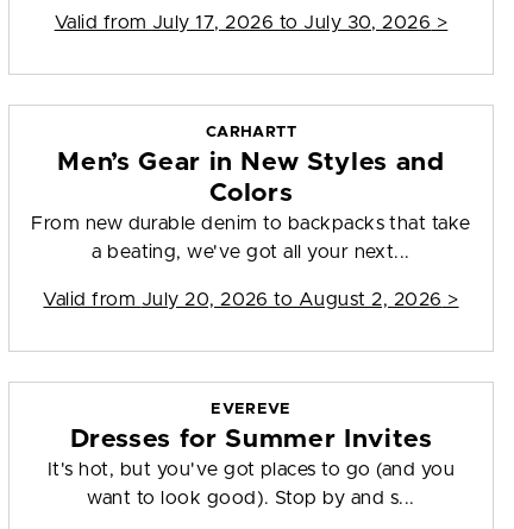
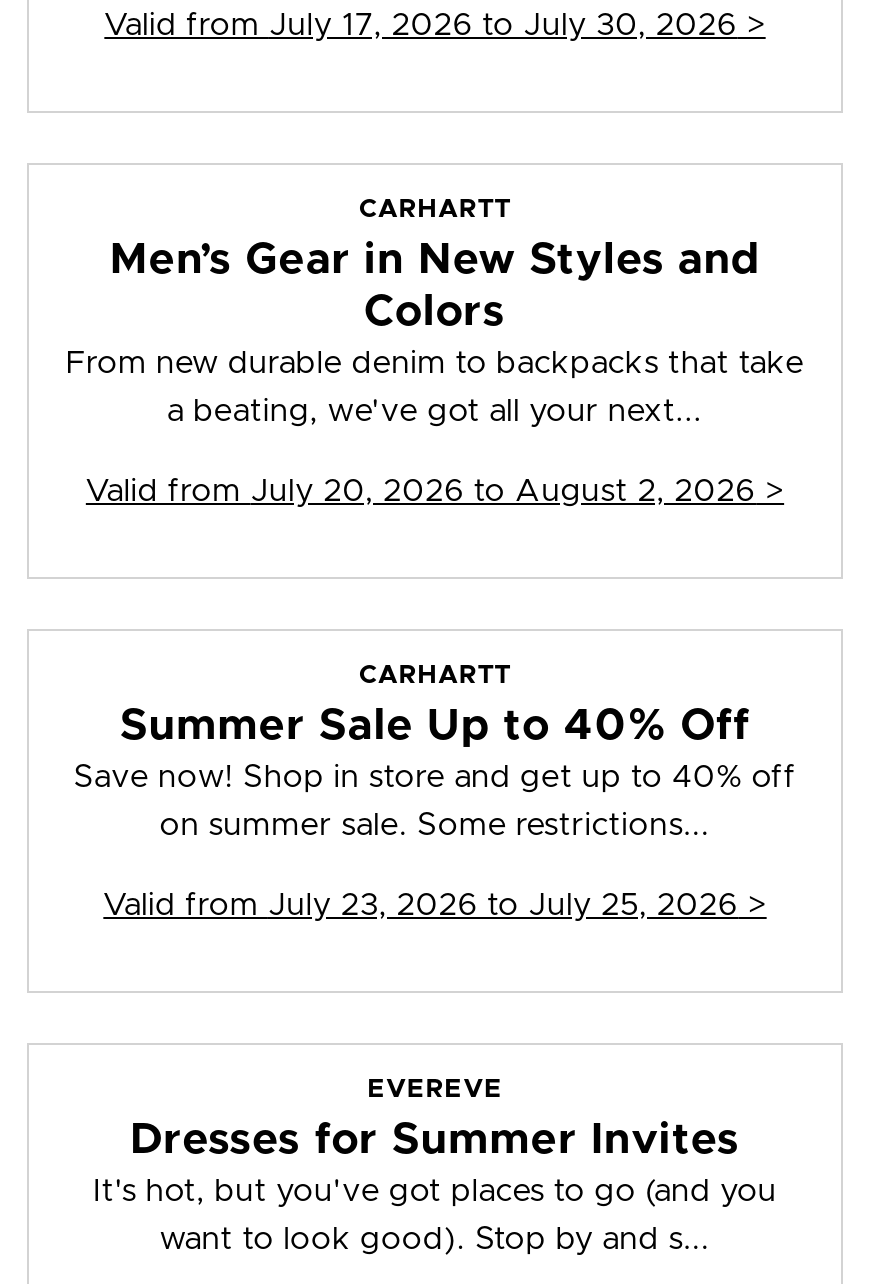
+ CARHARTT
+ Summer Sale Up to 40% Off
+ Save now! Shop in store and get up to 40% off
+ on summer sale. Some restrictions...
+ Valid from July 23, 2026 to July 25, 2026 >
